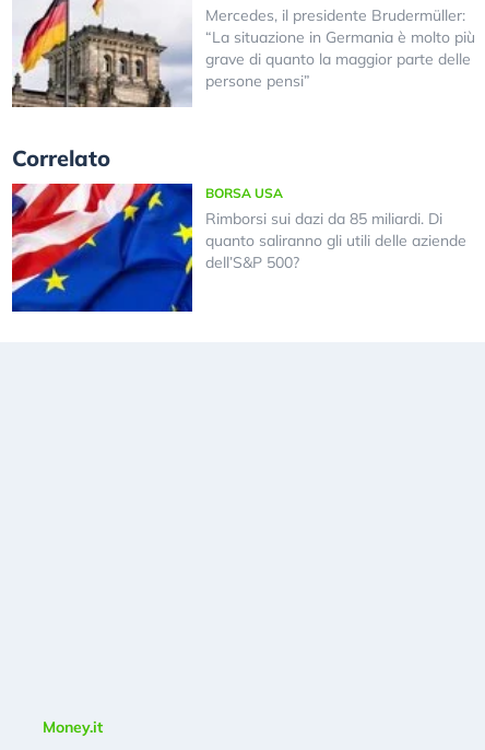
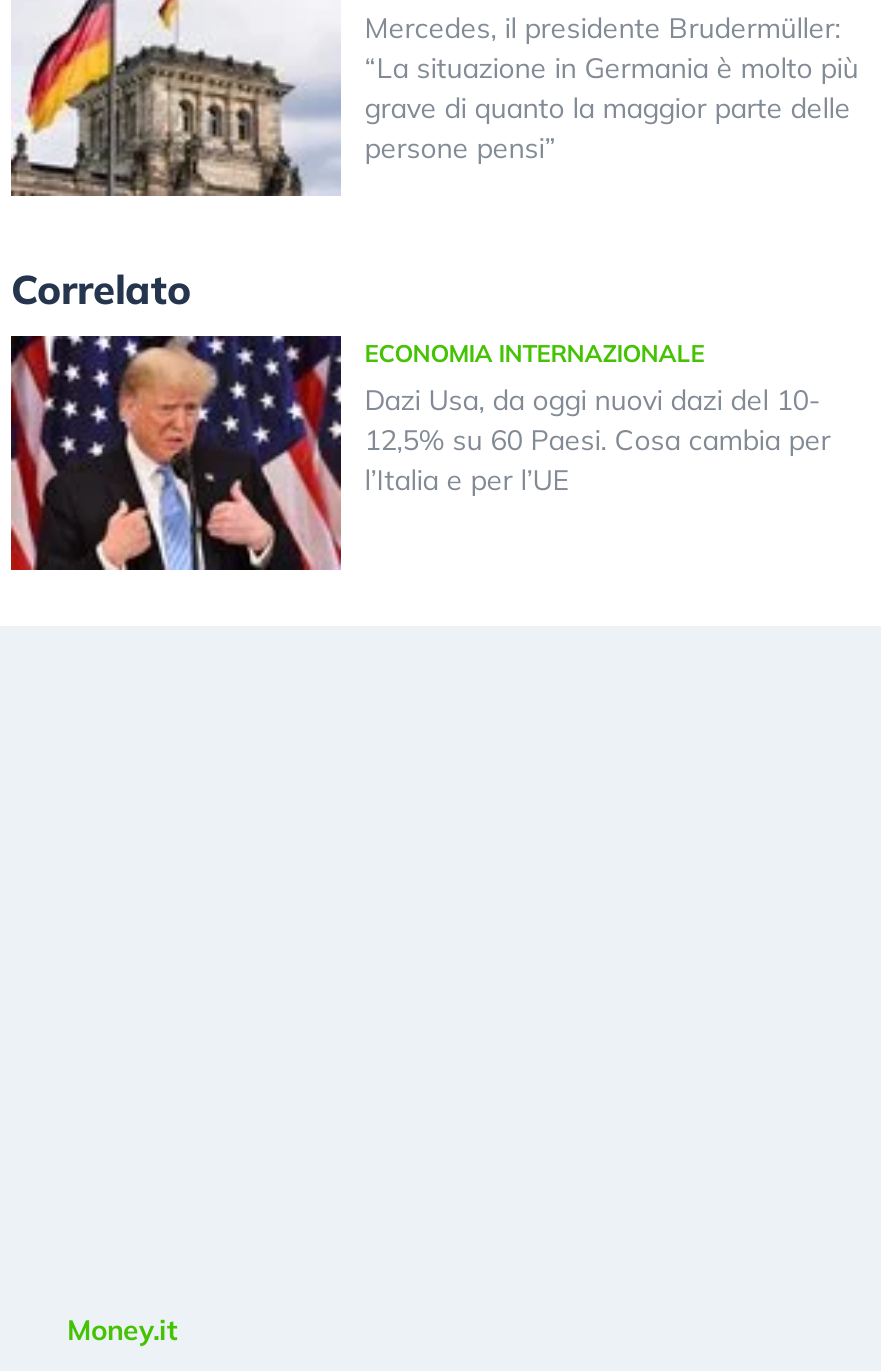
- [image]
- BORSA USA
- Rimborsi sui dazi da 85 miliardi. Di
- quanto saliranno gli utili delle aziende
- dell’S&P 500?
+ [image]
+ ECONOMIA INTERNAZIONALE
+ Dazi Usa, da oggi nuovi dazi del 10-
+ 12,5% su 60 Paesi. Cosa cambia per
+ l’Italia e per l’UE
